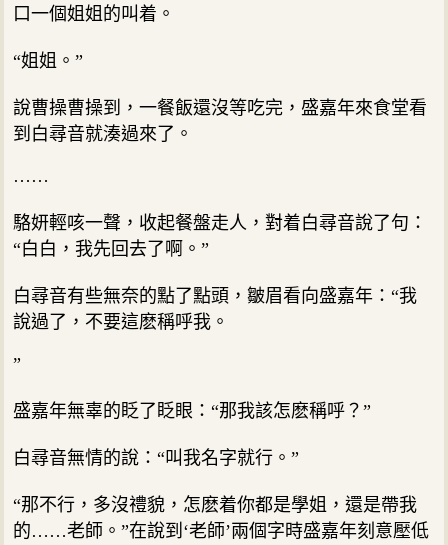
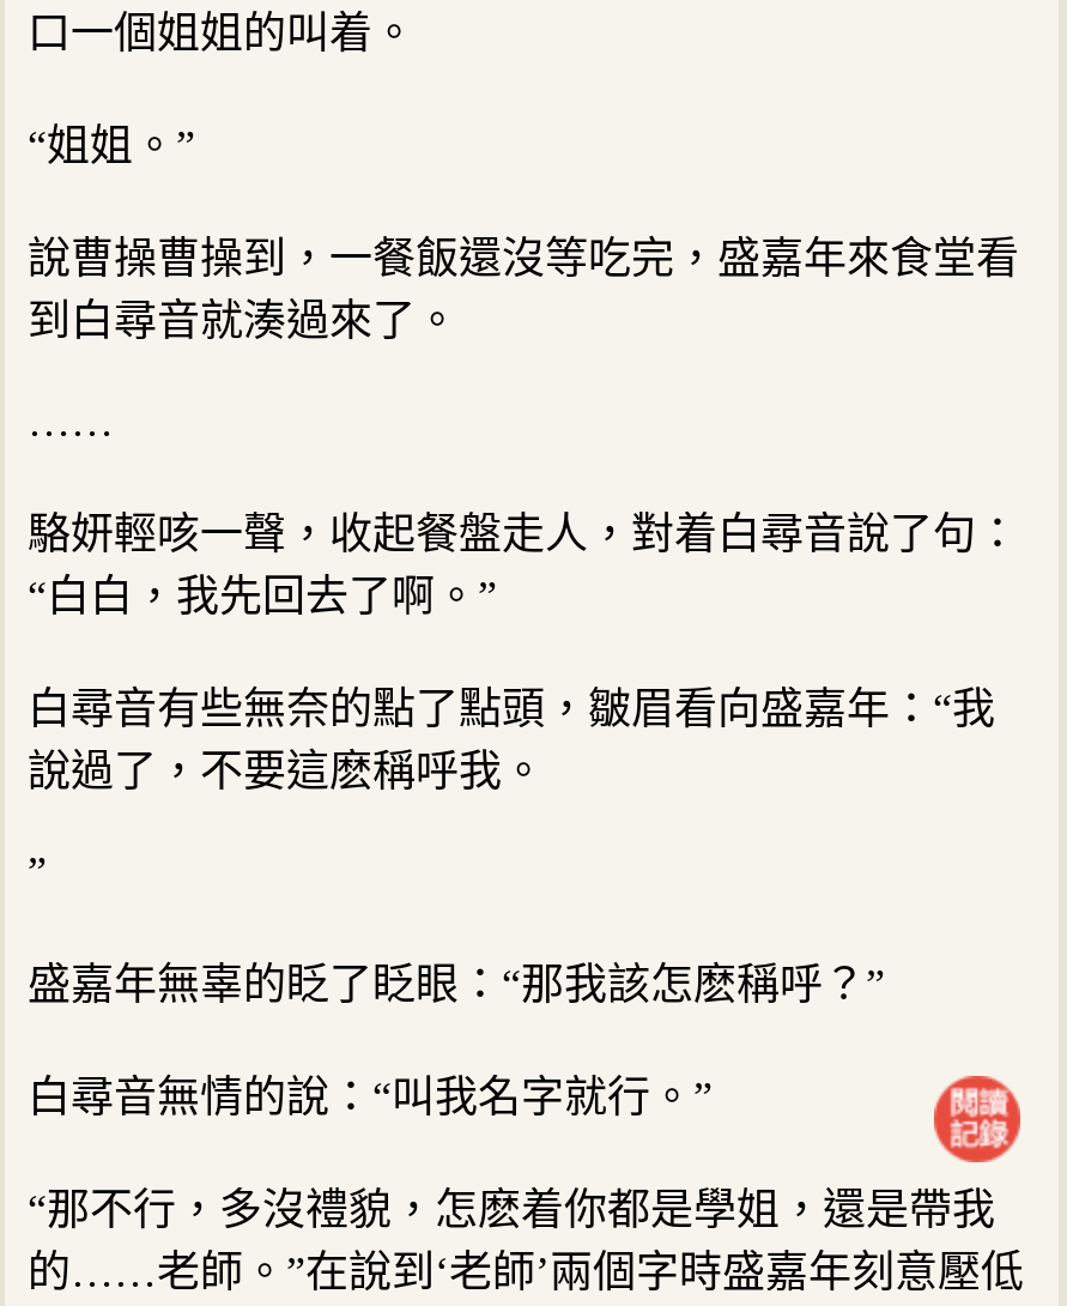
+ [image]
